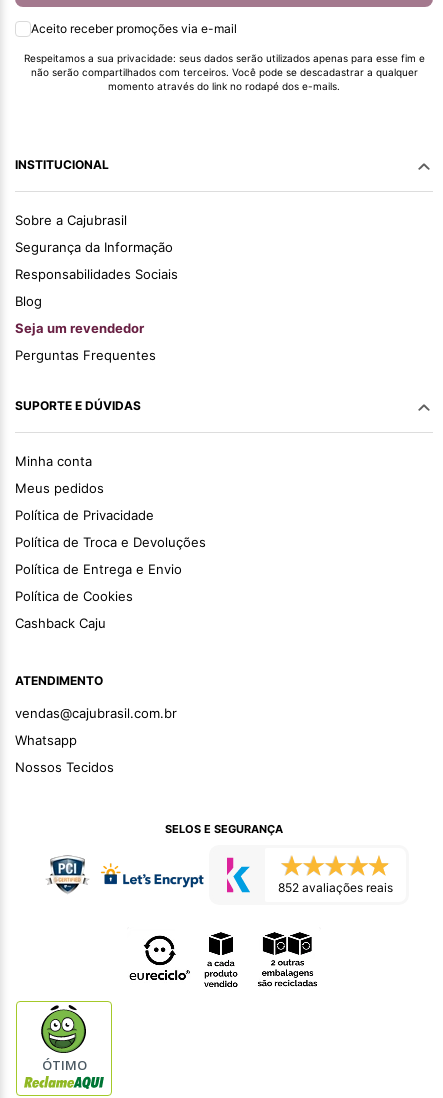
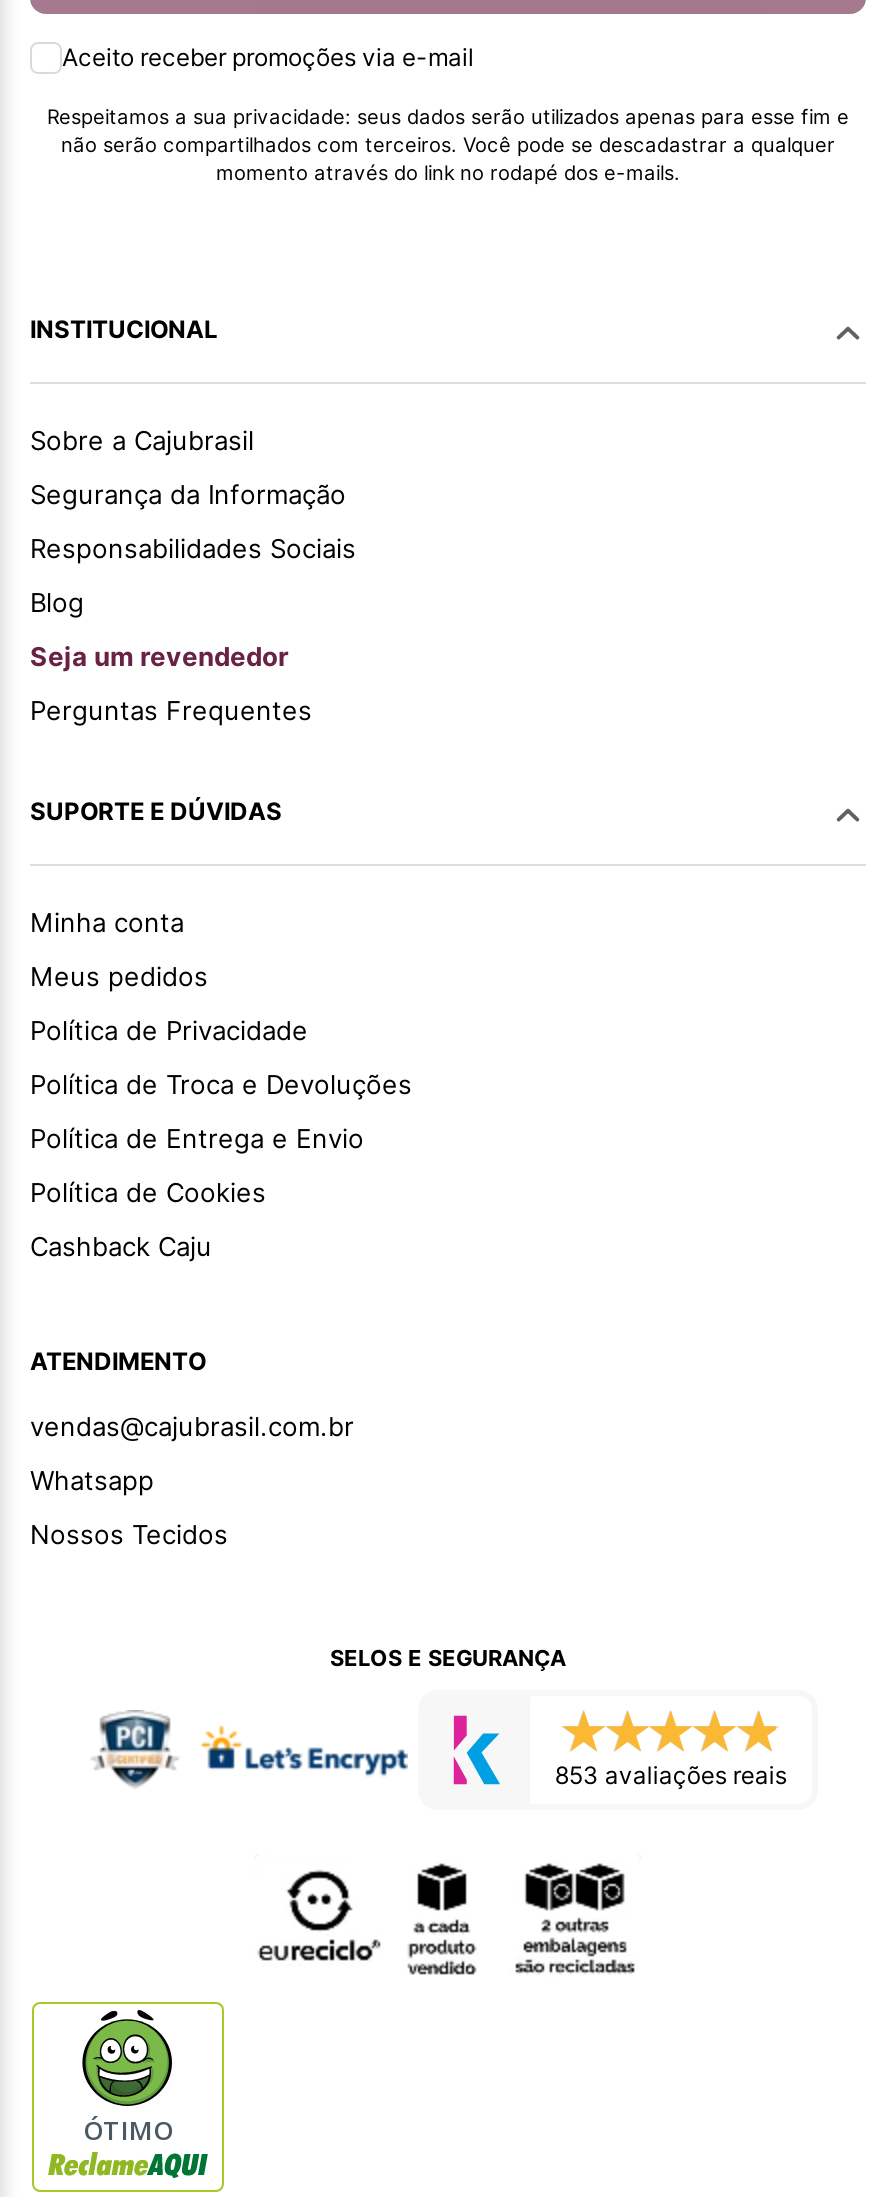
- 852 avaliações reais
+ 853 avaliações reais
